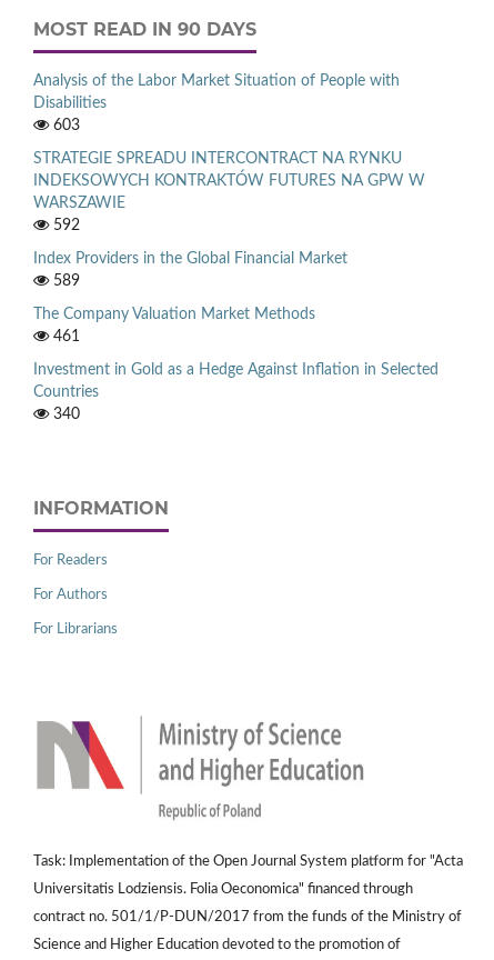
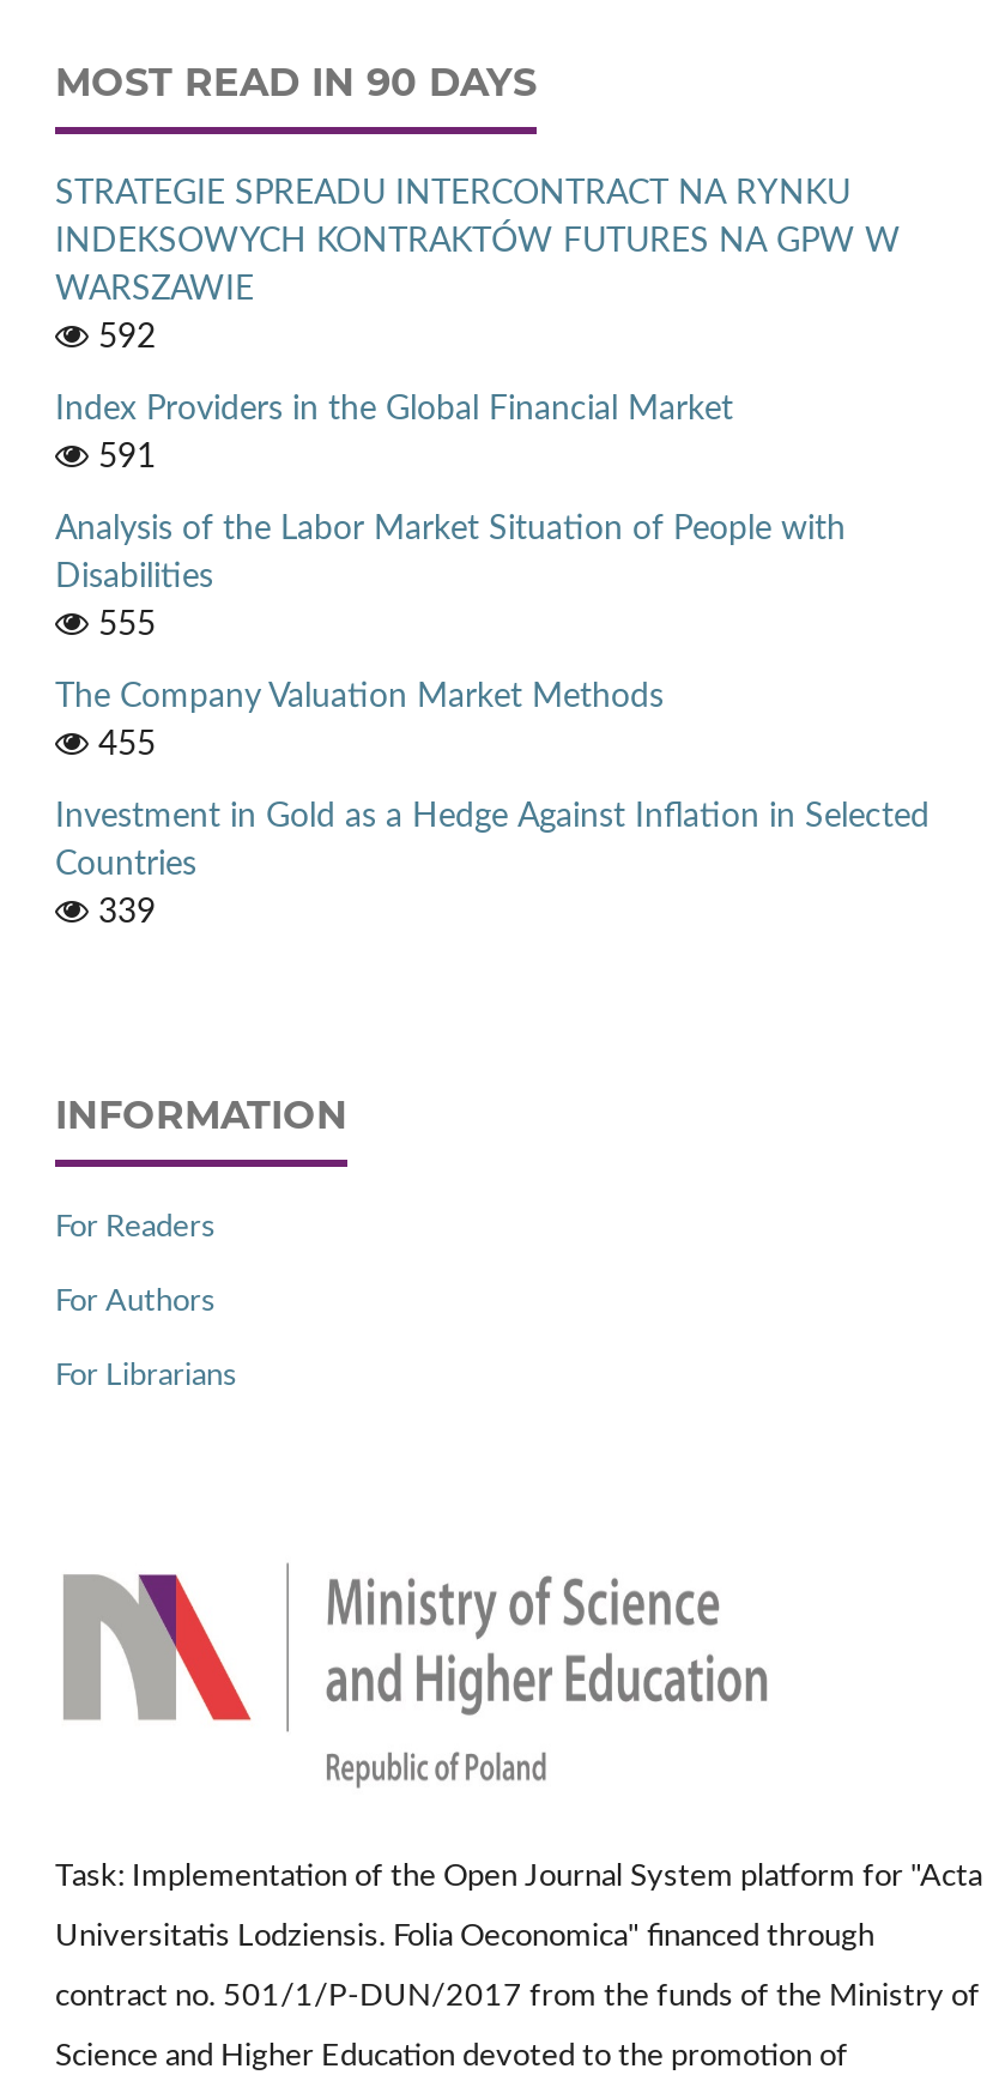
moved down: Analysis of the Labor Market Situation of People with | Disabilities

- 603

moved up: STRATEGIE SPREADU INTERCONTRACT NA RYNKU | INDEKSOWYCH KONTRAKTÓW FUTURES NA GPW W | WARSZAWIE | 592 | Index Providers in the Global Financial Market

- 589
+ 591
+ 555

- 461
+ 455

- 340
+ 339
